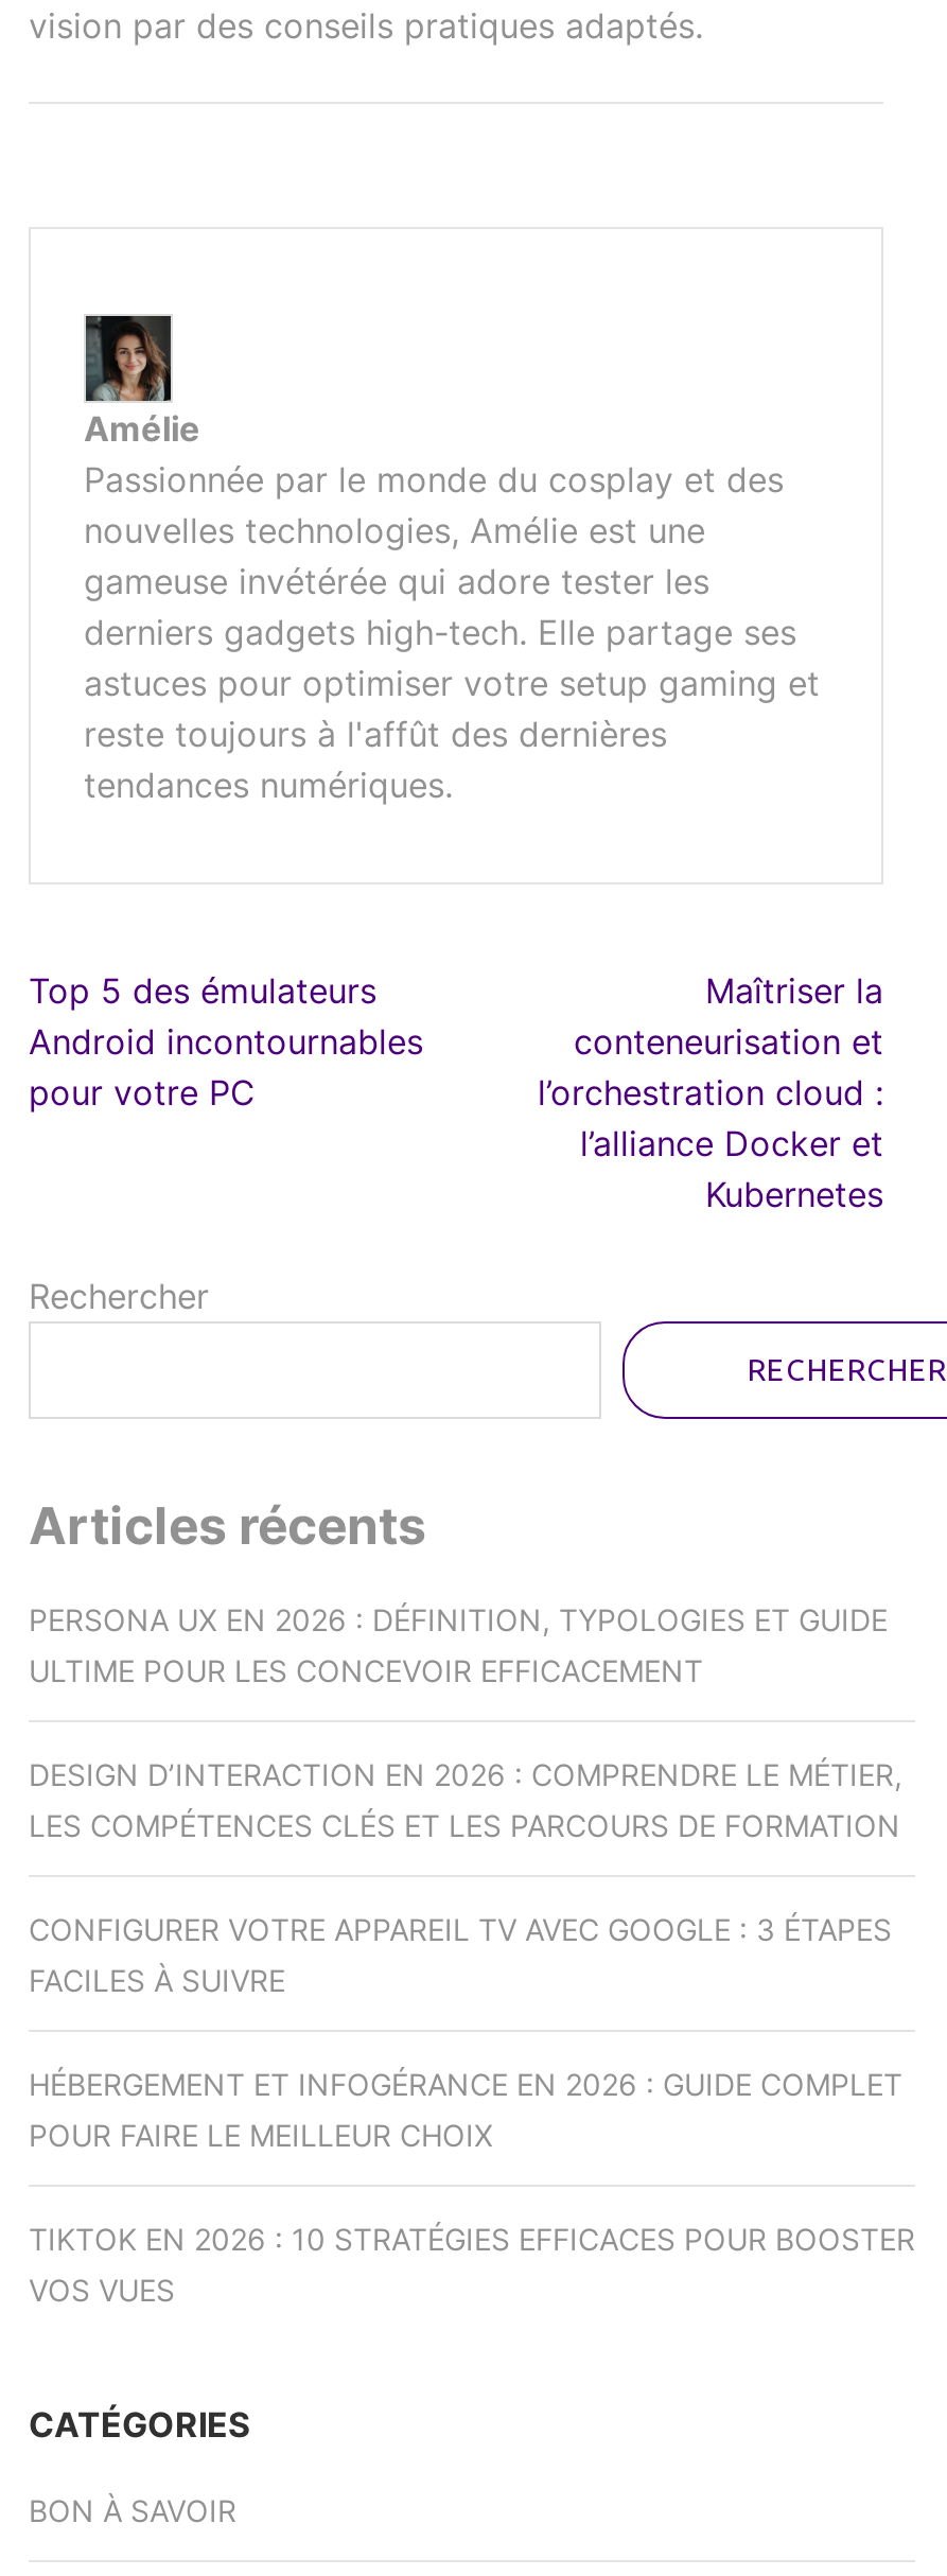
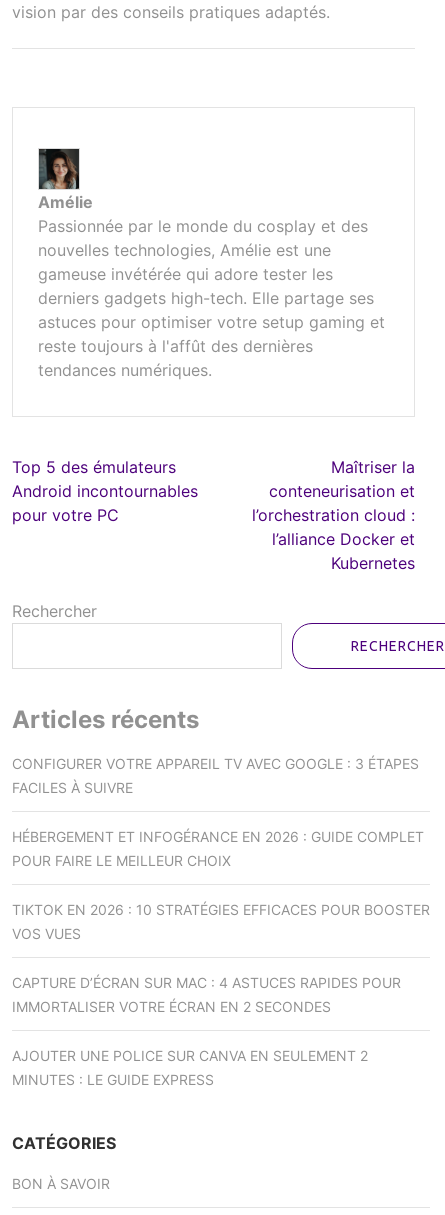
- PERSONA UX EN 2026 : DÉFINITION, TYPOLOGIES ET GUIDE
- ULTIME POUR LES CONCEVOIR EFFICACEMENT
- DESIGN D’INTERACTION EN 2026 : COMPRENDRE LE MÉTIER,
- LES COMPÉTENCES CLÉS ET LES PARCOURS DE FORMATION

moved up: CONFIGURER VOTRE APPAREIL TV AVEC GOOGLE : 3 ÉTAPES | FACILES À SUIVRE | HÉBERGEMENT ET INFOGÉRANCE EN 2026 : GUIDE COMPLET | POUR FAIRE LE MEILLEUR CHOIX | TIKTOK EN 2026 : 10 STRATÉGIES EFFICACES POUR BOOSTER | VOS VUES

+ CAPTURE D’ÉCRAN SUR MAC : 4 ASTUCES RAPIDES POUR
+ IMMORTALISER VOTRE ÉCRAN EN 2 SECONDES
+ AJOUTER UNE POLICE SUR CANVA EN SEULEMENT 2
+ MINUTES : LE GUIDE EXPRESS
